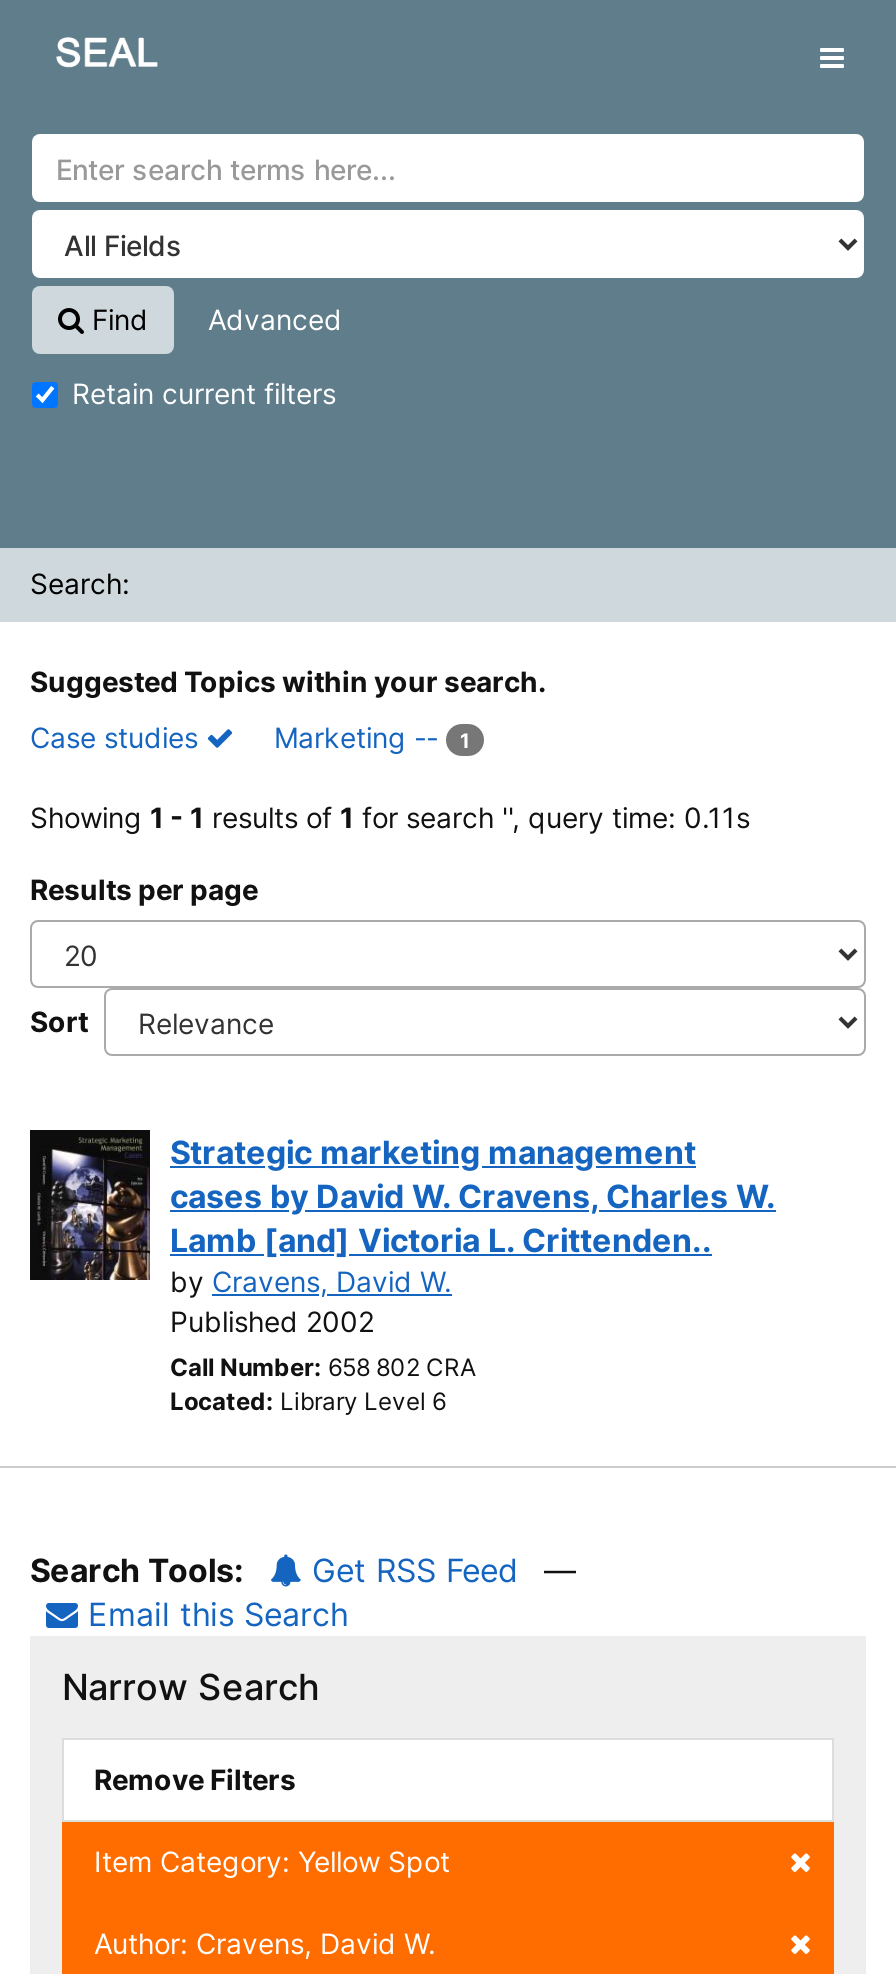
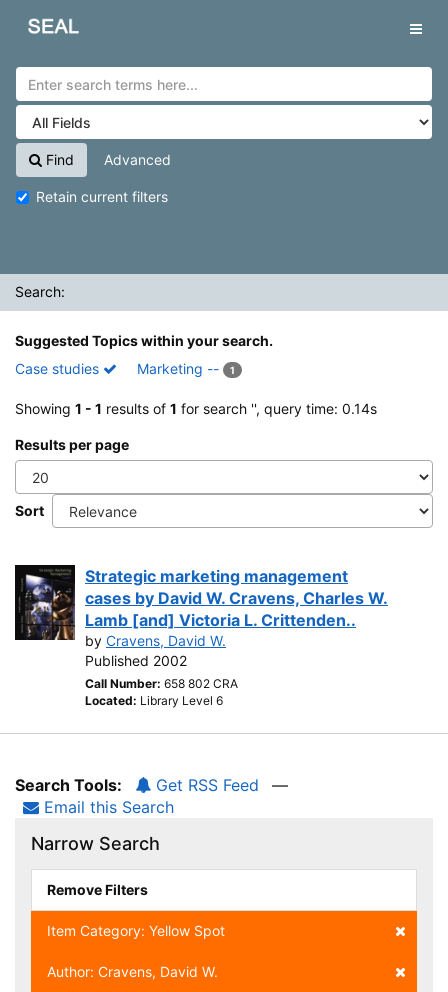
- Showing 1 - 1 results of 1 for search ' ', query time: 0.11s
+ Showing 1 - 1 results of 1 for search ' ', query time: 0.14s
